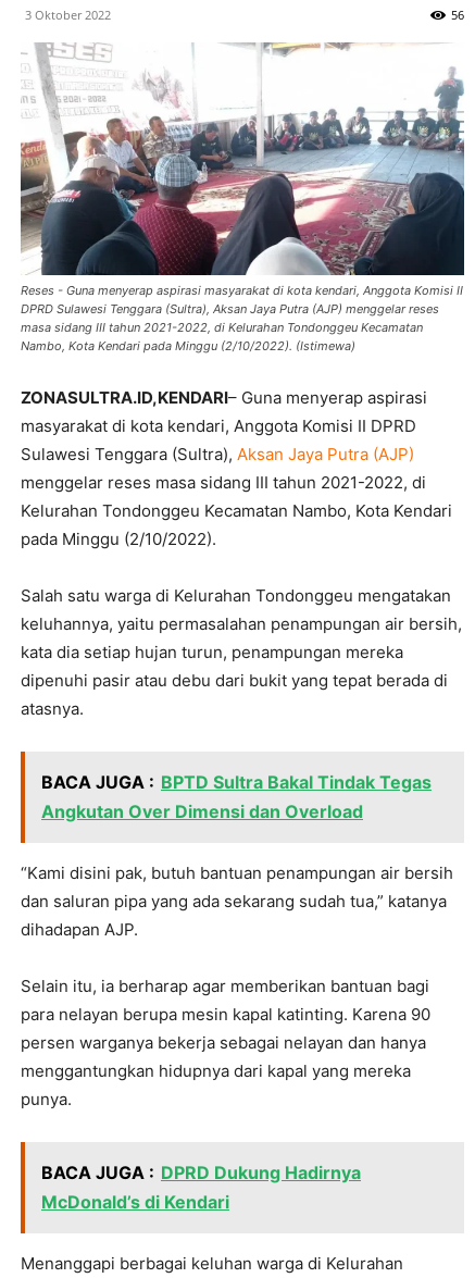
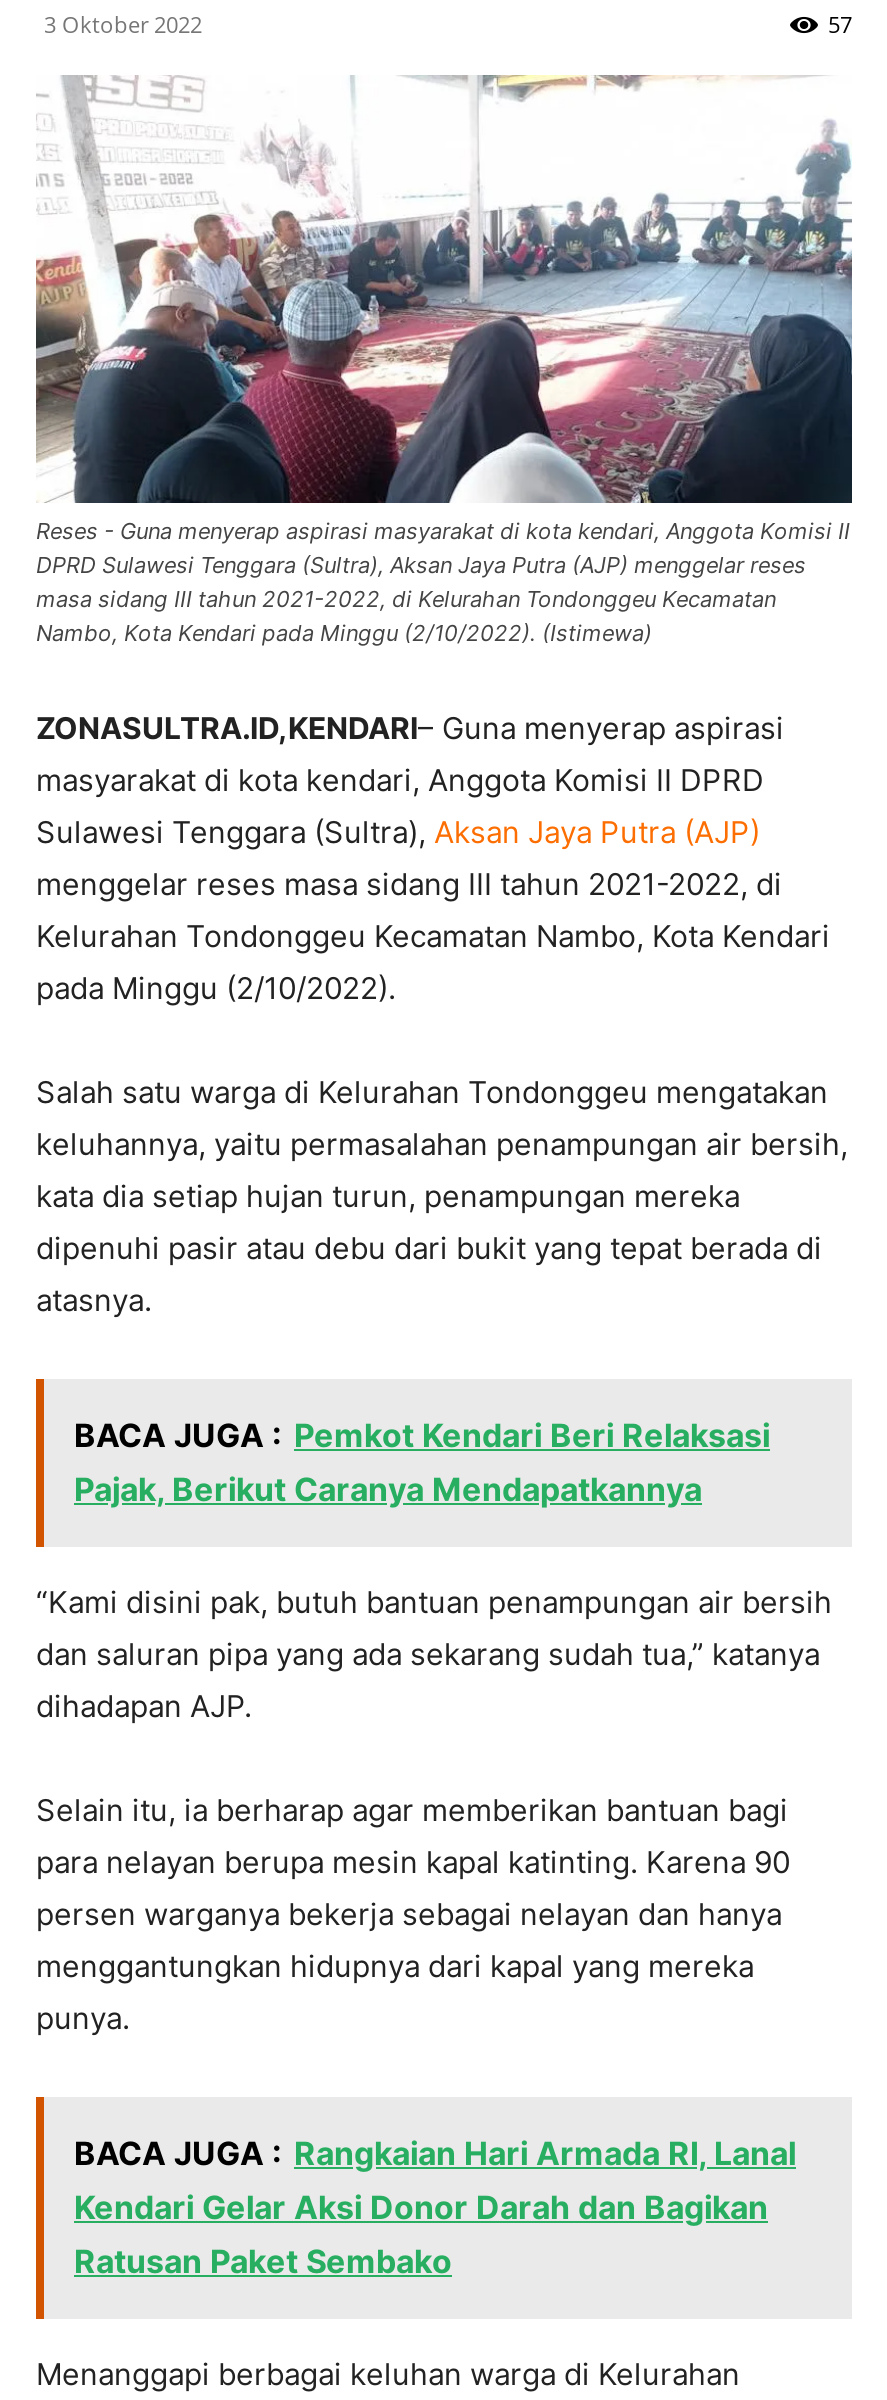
- 56
+ 57

- BACA JUGA : BPTD Sultra Bakal Tindak Tegas
- Angkutan Over Dimensi dan Overload
+ BACA JUGA : Pemkot Kendari Beri Relaksasi
+ Pajak, Berikut Caranya Mendapatkannya

- BACA JUGA : DPRD Dukung Hadirnya
- McDonald’s di Kendari
+ BACA JUGA : Rangkaian Hari Armada RI, Lanal
+ Kendari Gelar Aksi Donor Darah dan Bagikan
+ Ratusan Paket Sembako
